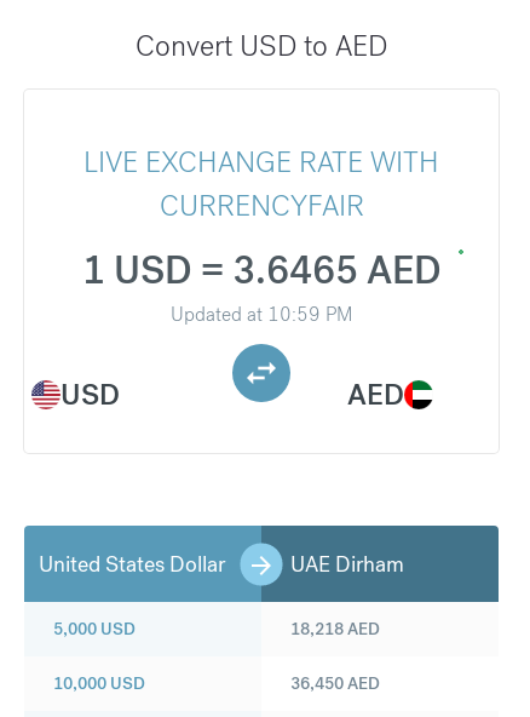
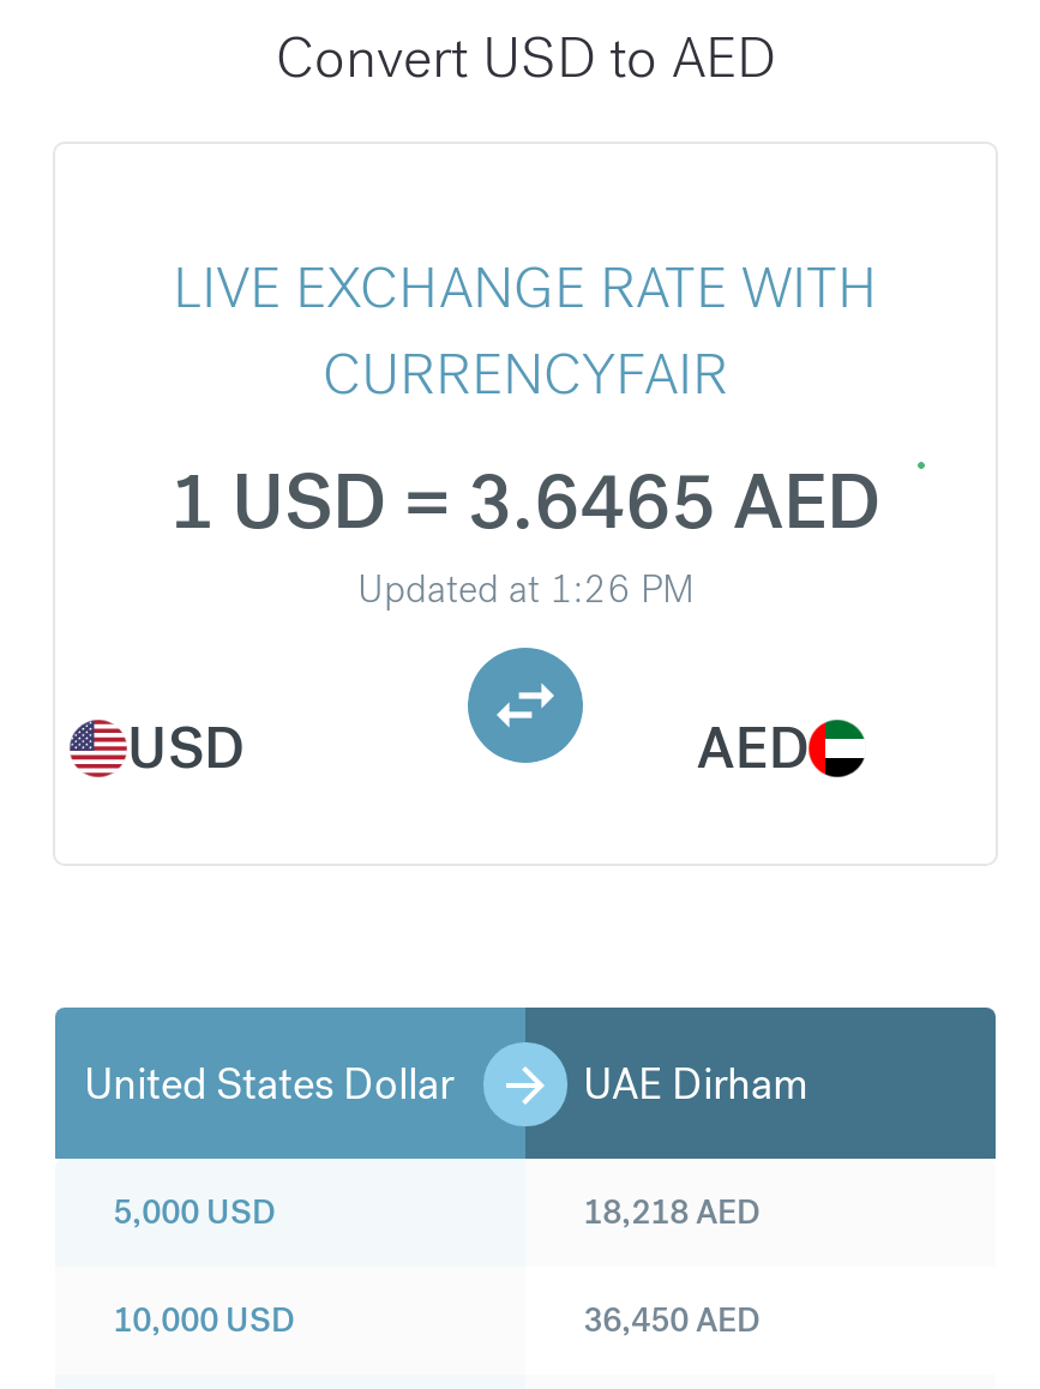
- Updated at 10:59 PM
+ Updated at 1:26 PM
